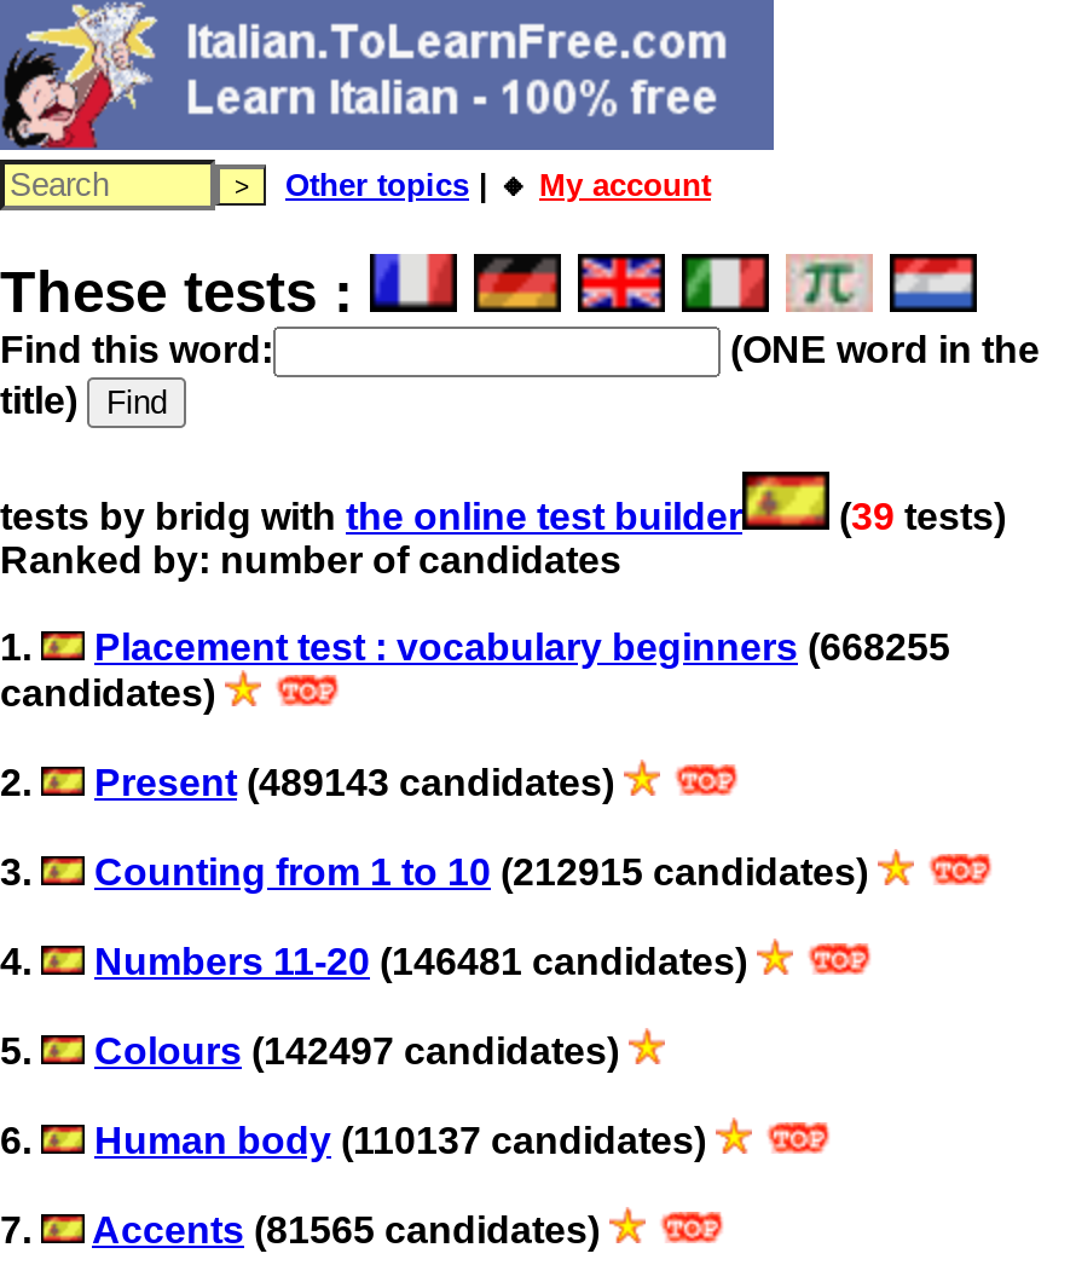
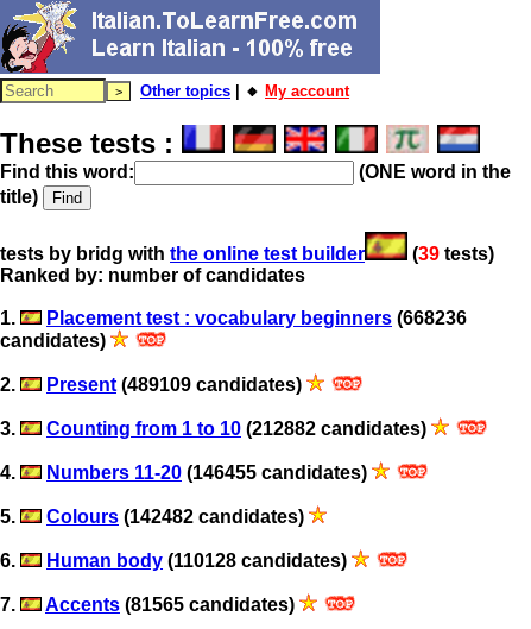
- Placement test : vocabulary beginners (668255
+ Placement test : vocabulary beginners (668236

- Present (489143 candidates)
+ Present (489109 candidates)

- Counting from 1 to 10 (212915 candidates)
+ Counting from 1 to 10 (212882 candidates)

- Numbers 11-20 (146481 candidates)
+ Numbers 11-20 (146455 candidates)

- Colours (142497 candidates)
+ Colours (142482 candidates)

- Human body (110137 candidates)
+ Human body (110128 candidates)
